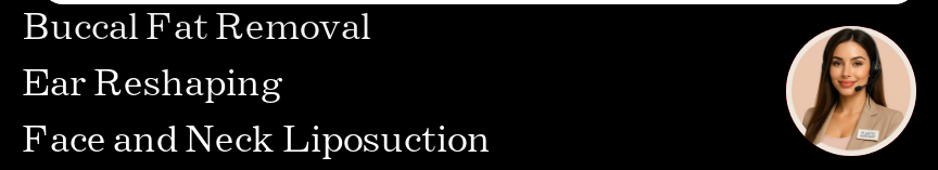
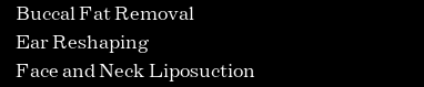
- [image]
